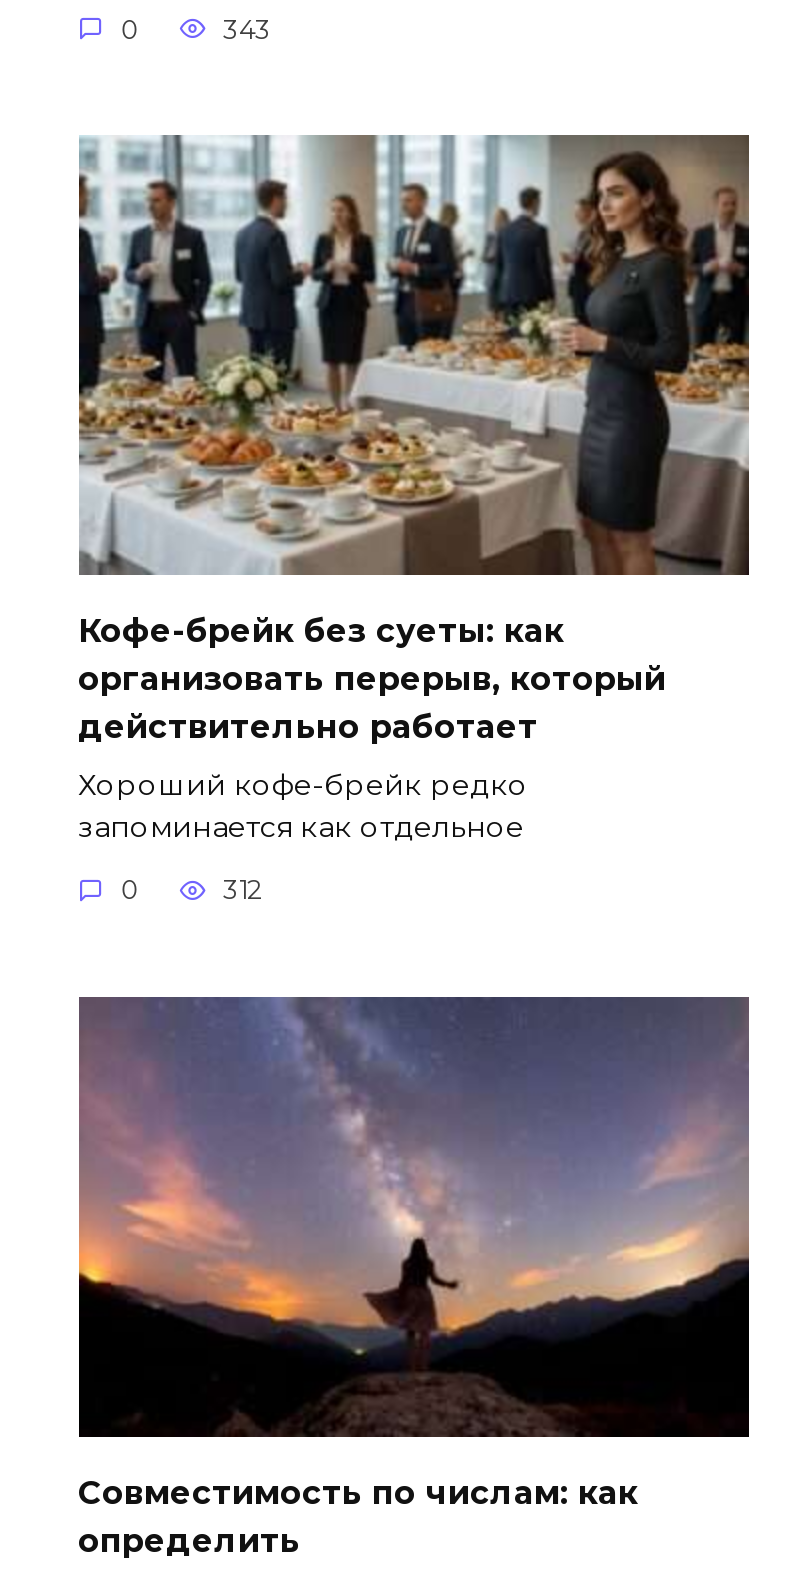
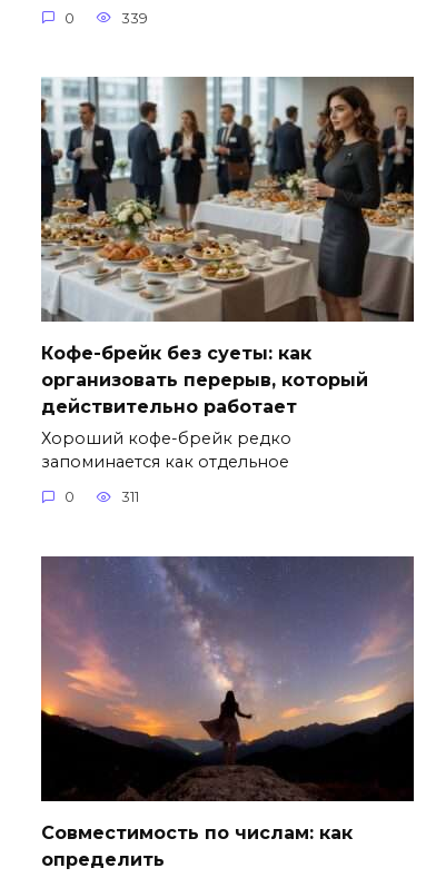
- 343
+ 339

- 312
+ 311
